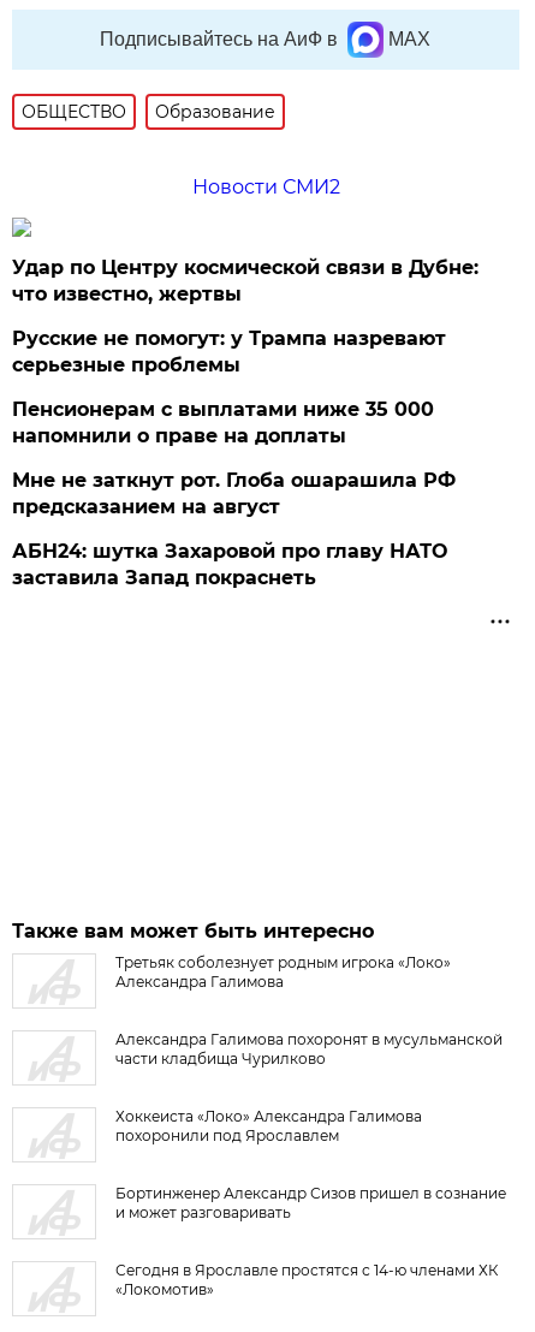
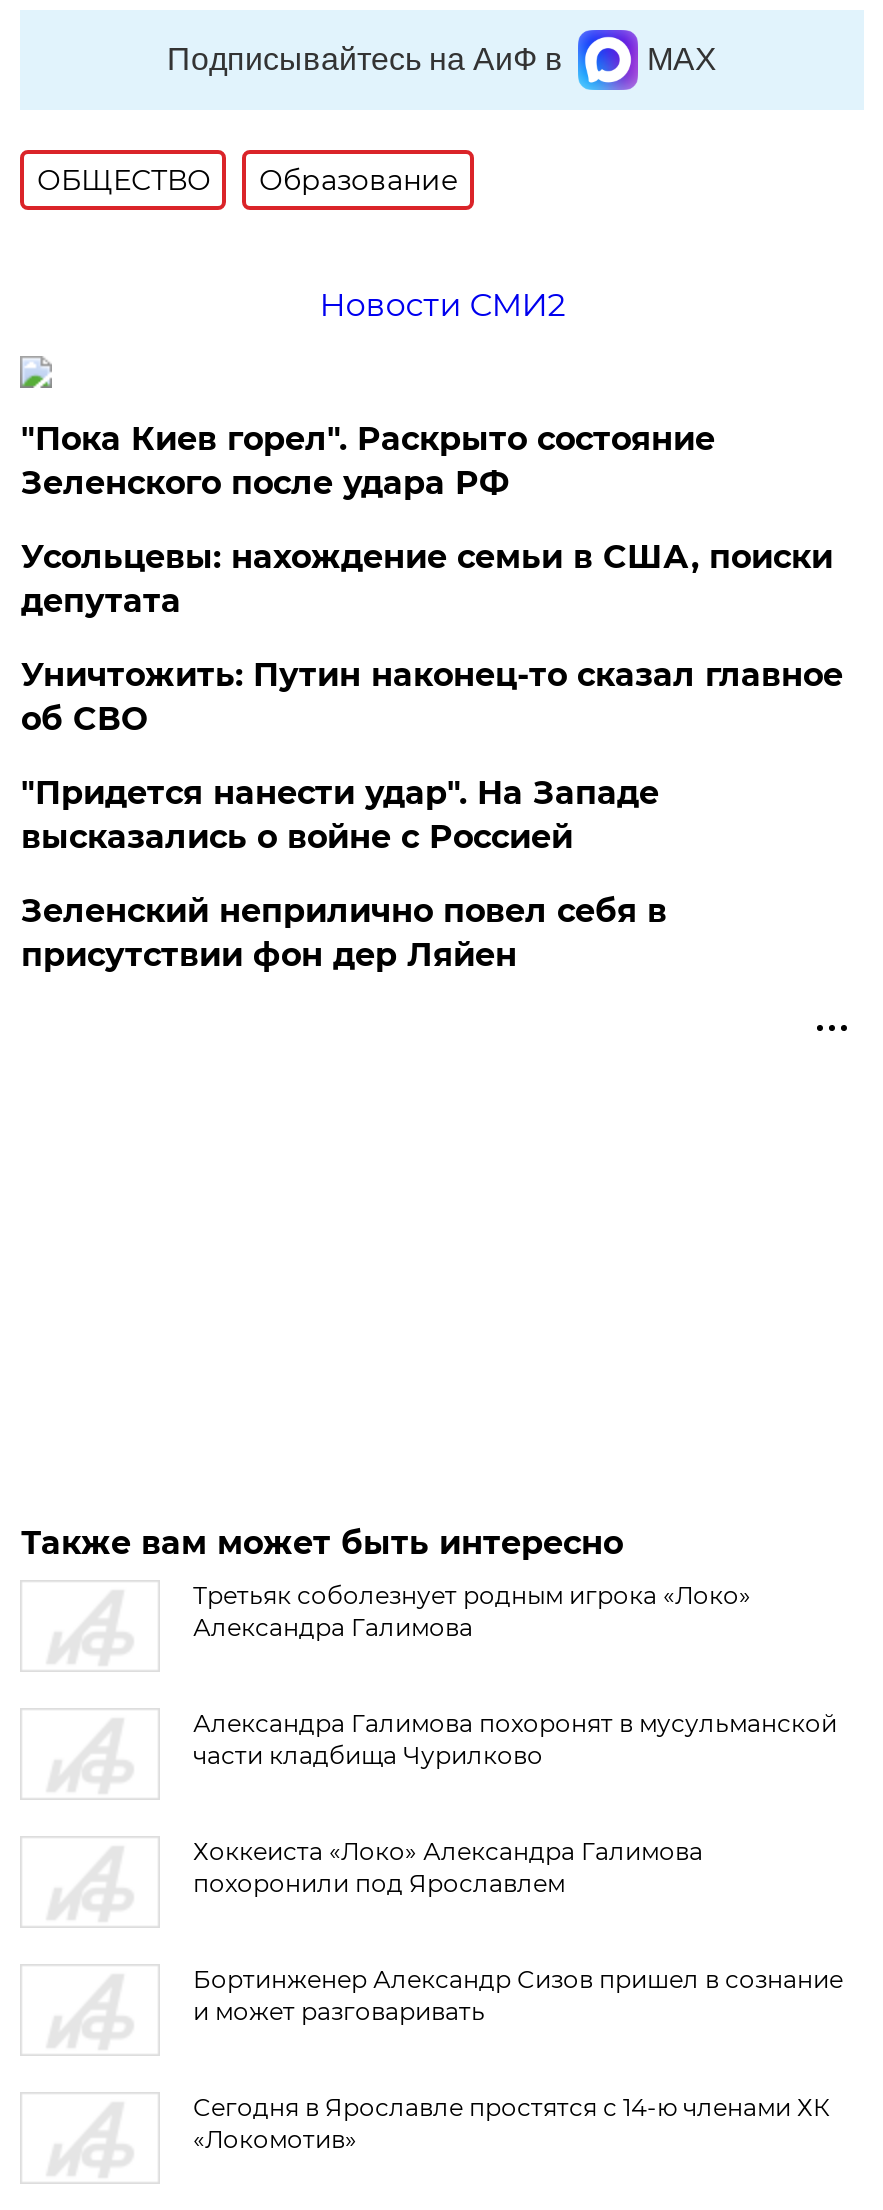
- Удар по Центру космической связи в Дубне:
- что известно, жертвы
+ "Пока Киев горел". Раскрыто состояние
+ Зеленского после удара РФ

- Русские не помогут: у Трампа назревают
- серьезные проблемы
+ Усольцевы: нахождение семьи в США, поиски
+ депутата

- Пенсионерам с выплатами ниже 35 000
- напомнили о праве на доплаты
+ Уничтожить: Путин наконец-то сказал главное
+ об СВО

- Мне не заткнут рот. Глоба ошарашила РФ
- предсказанием на август
+ "Придется нанести удар". На Западе
+ высказались о войне с Россией

- АБН24: шутка Захаровой про главу НАТО
- заставила Запад покраснеть
+ Зеленский неприлично повел cебя в
+ присутствии фон дер Ляйен
